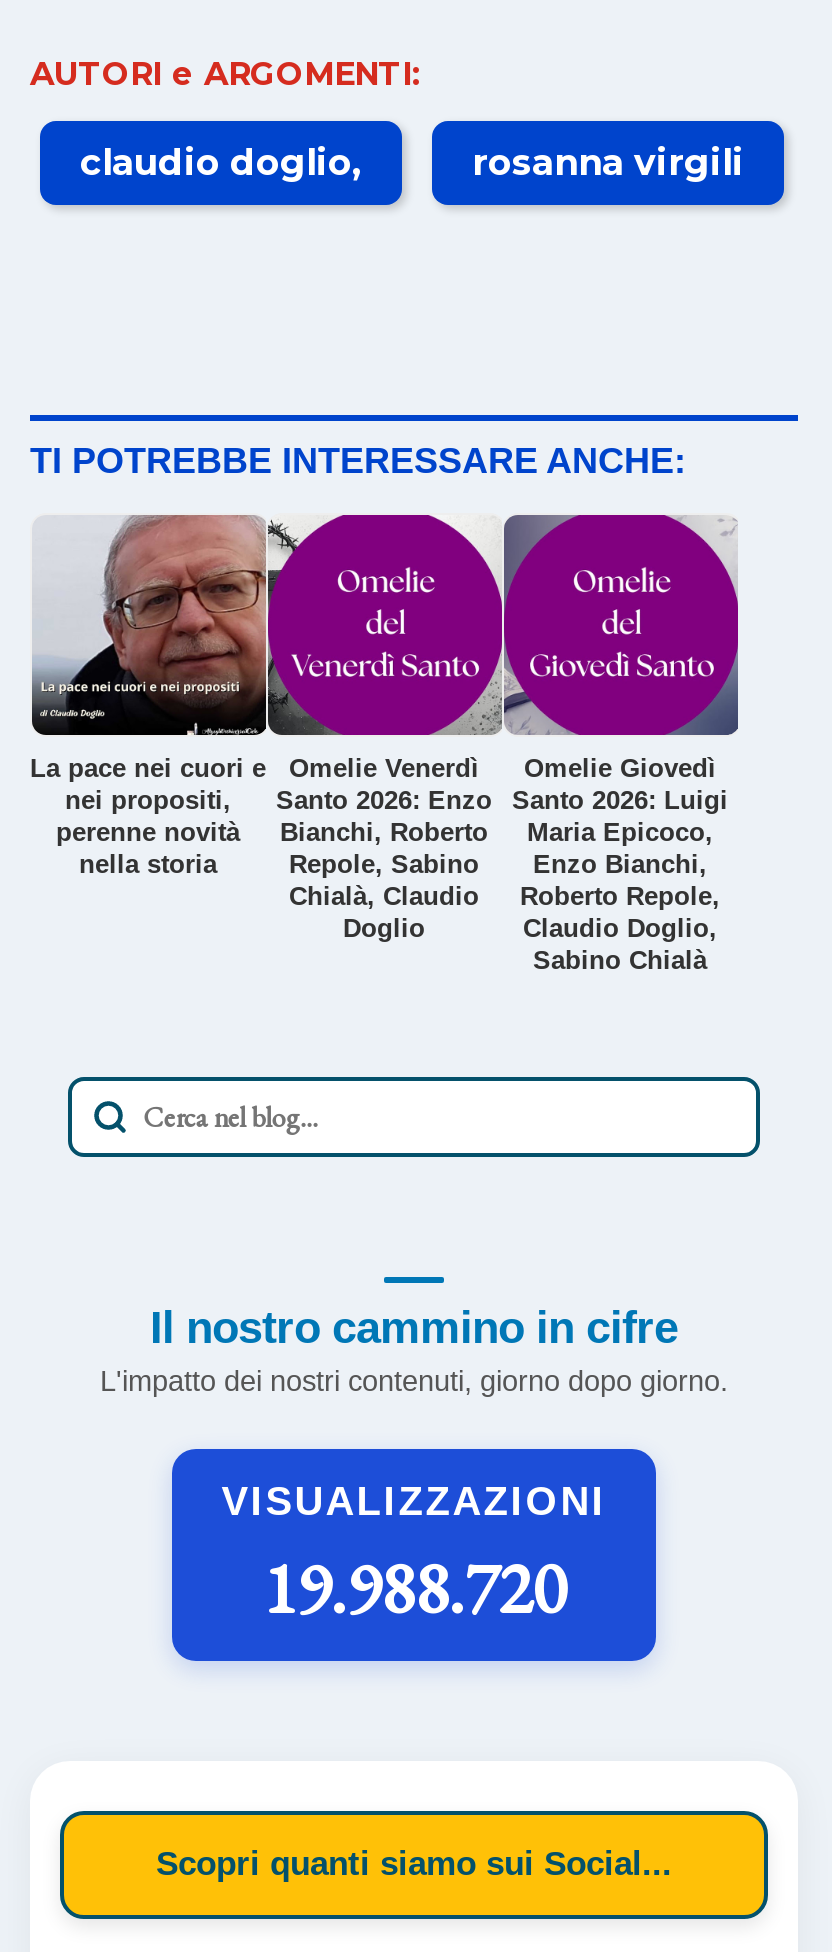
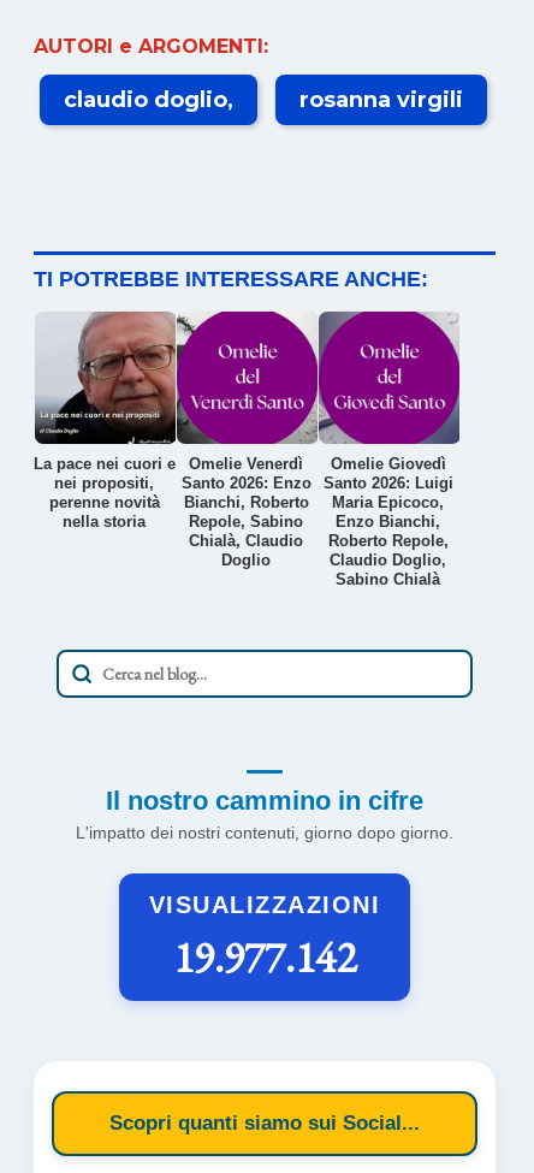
- 19.988.720
+ 19.977.142
